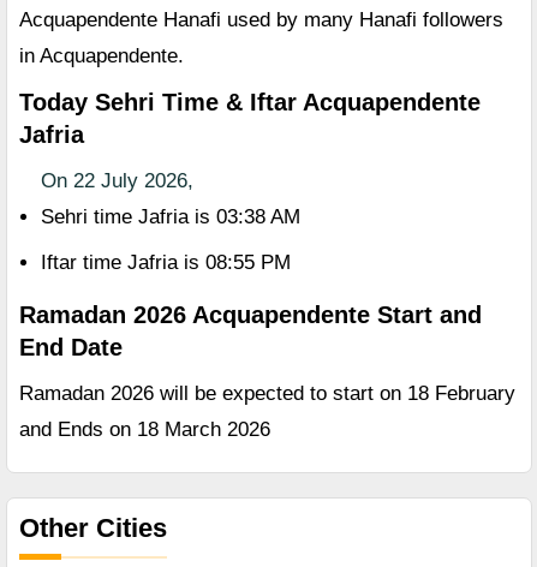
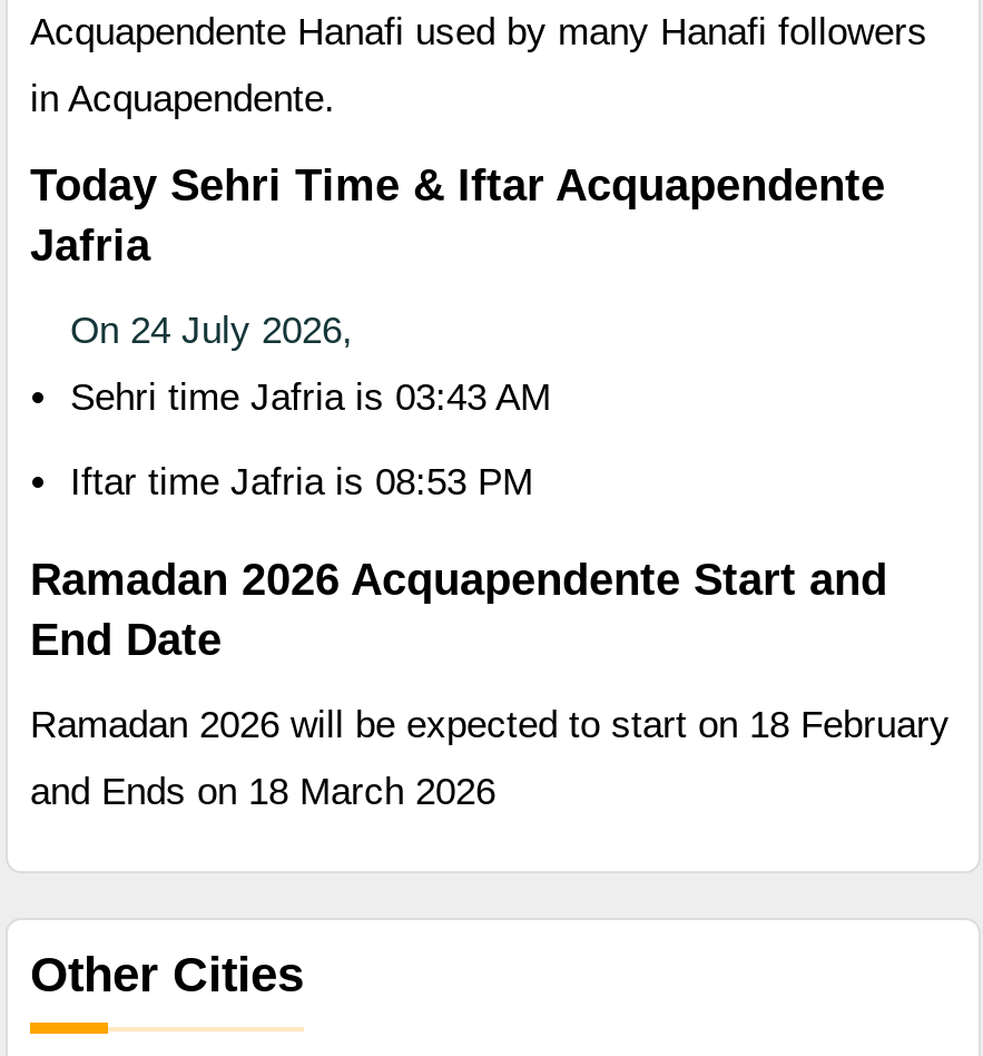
- On 22 July 2026,
+ On 24 July 2026,

- Sehri time Jafria is 03:38 AM
+ Sehri time Jafria is 03:43 AM

- Iftar time Jafria is 08:55 PM
+ Iftar time Jafria is 08:53 PM
